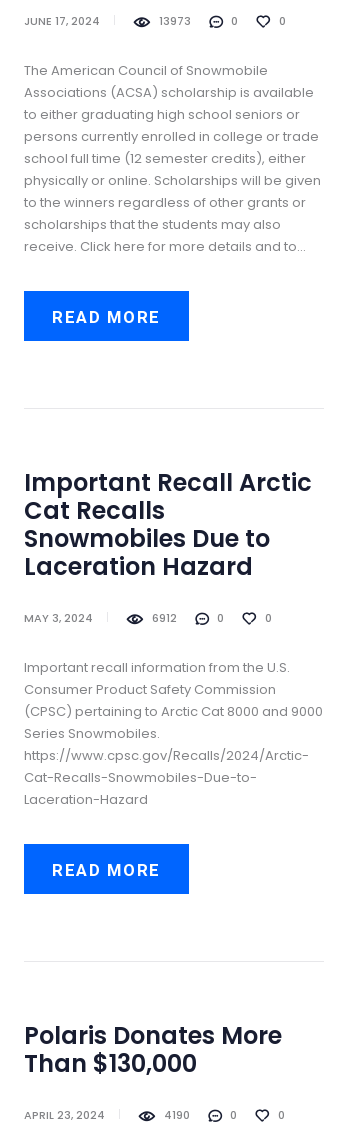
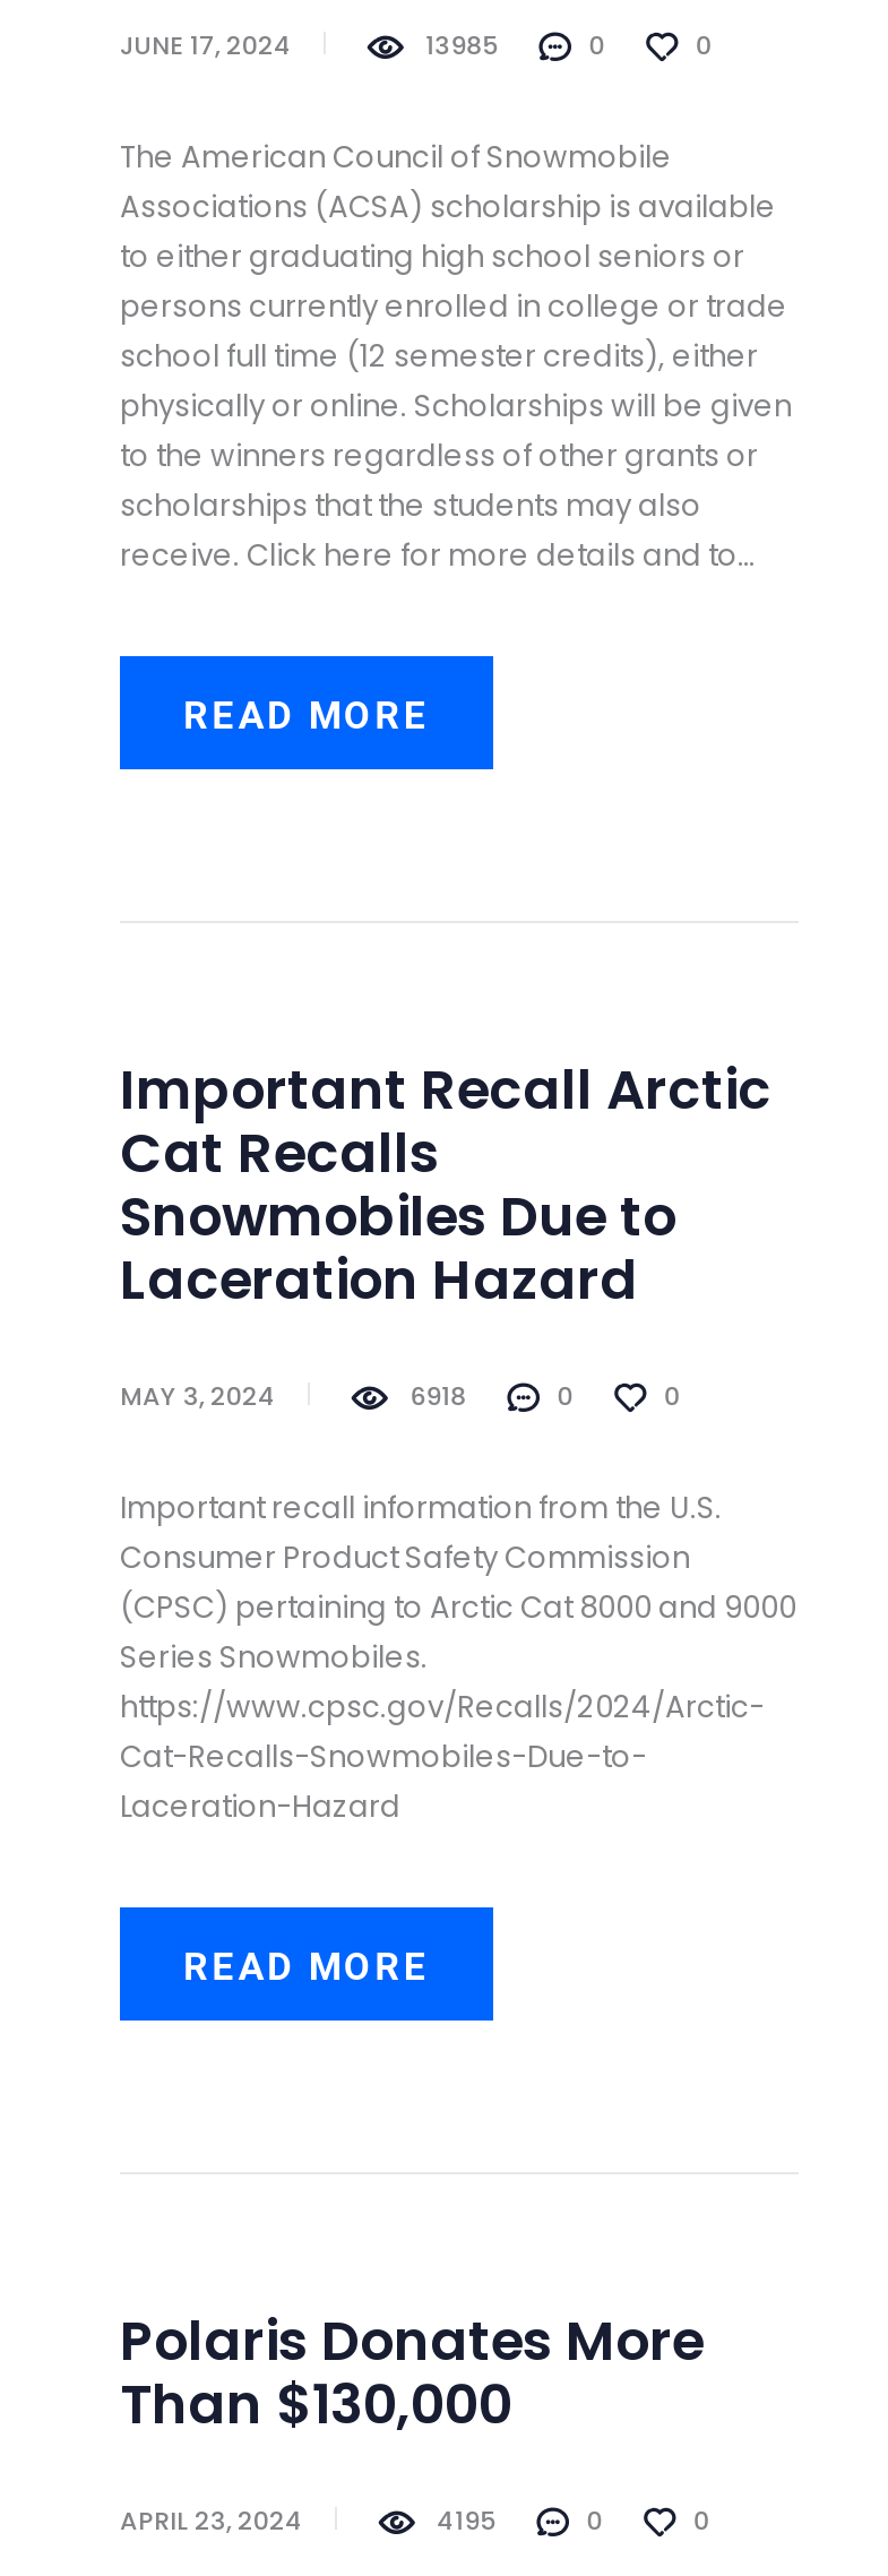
- 13973
+ 13985

- 6912
+ 6918

- 4190
+ 4195
